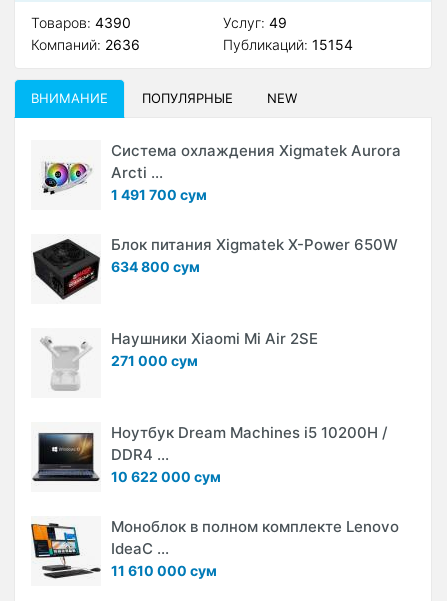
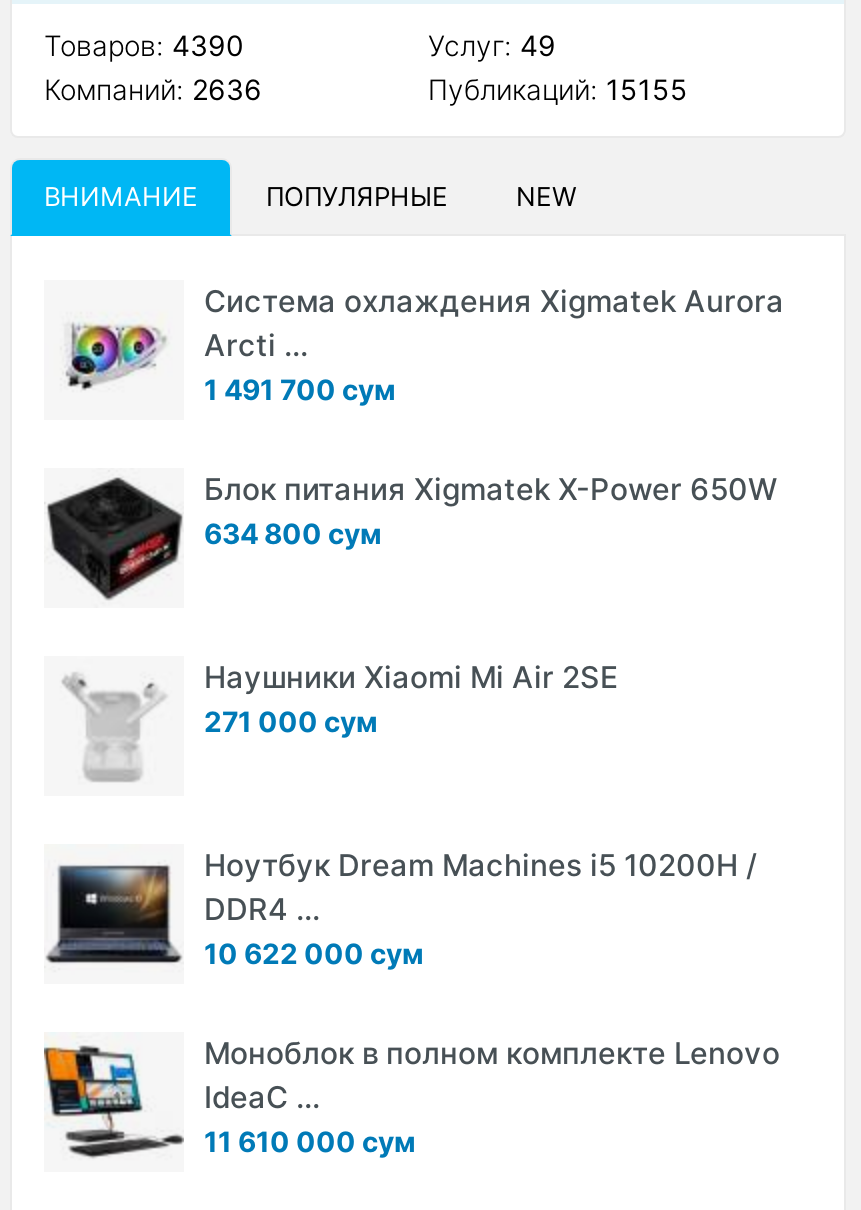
- Публикаций: 15154
+ Публикаций: 15155
